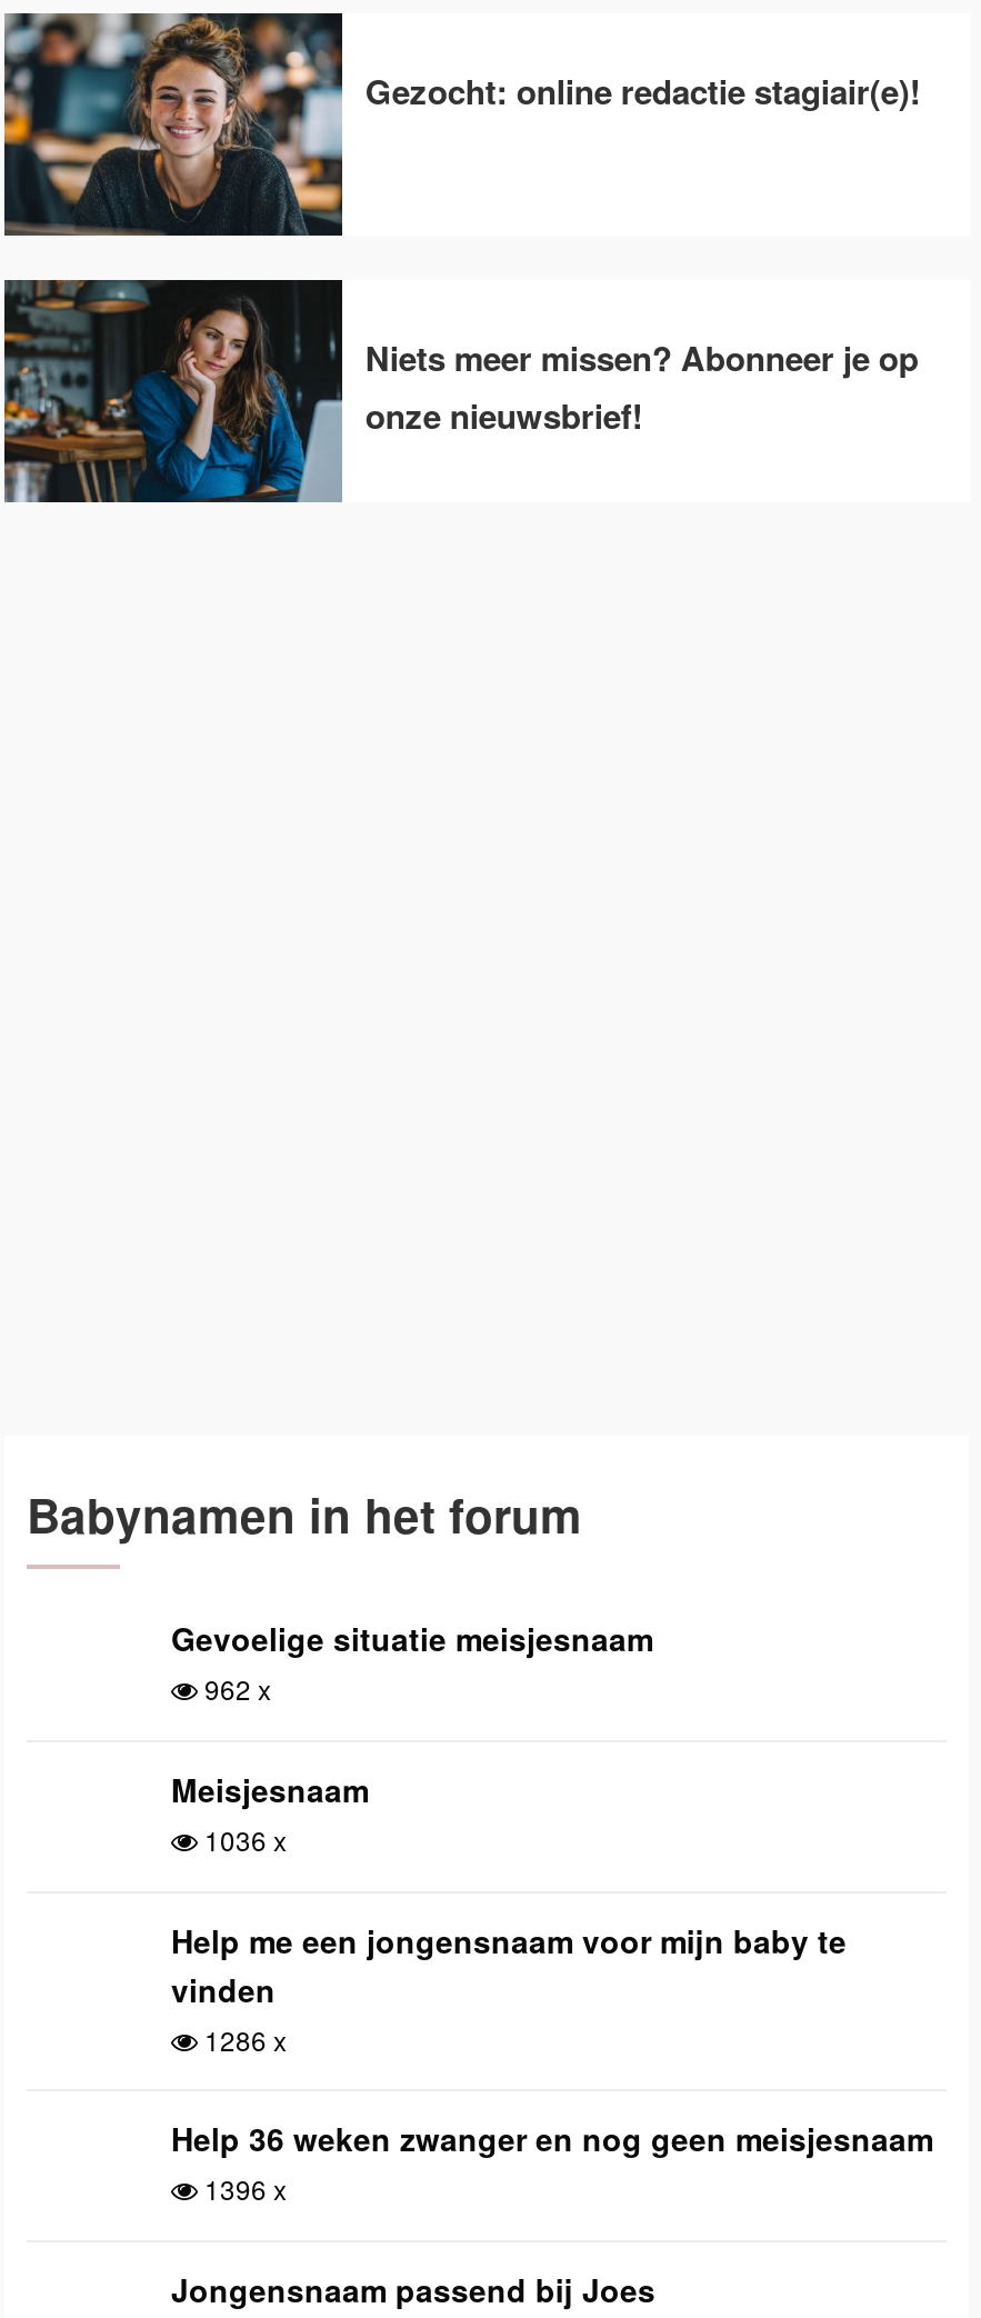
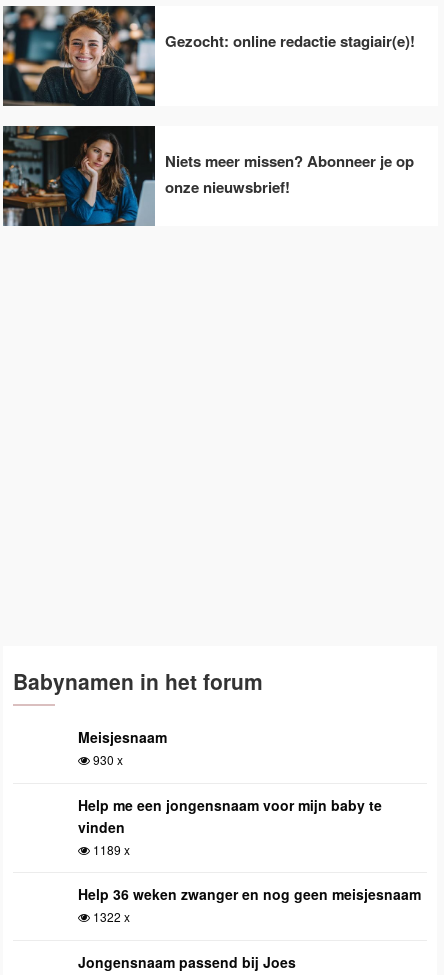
- Gevoelige situatie meisjesnaam
- 962 x

- 1036 x
+ 930 x

- 1286 x
+ 1189 x

- 1396 x
+ 1322 x
